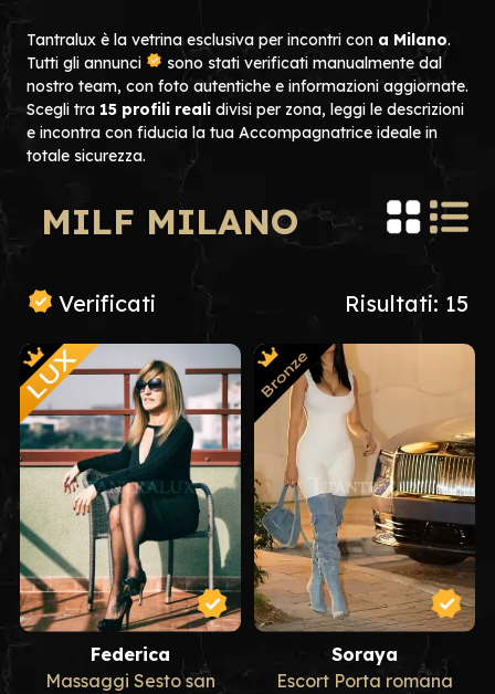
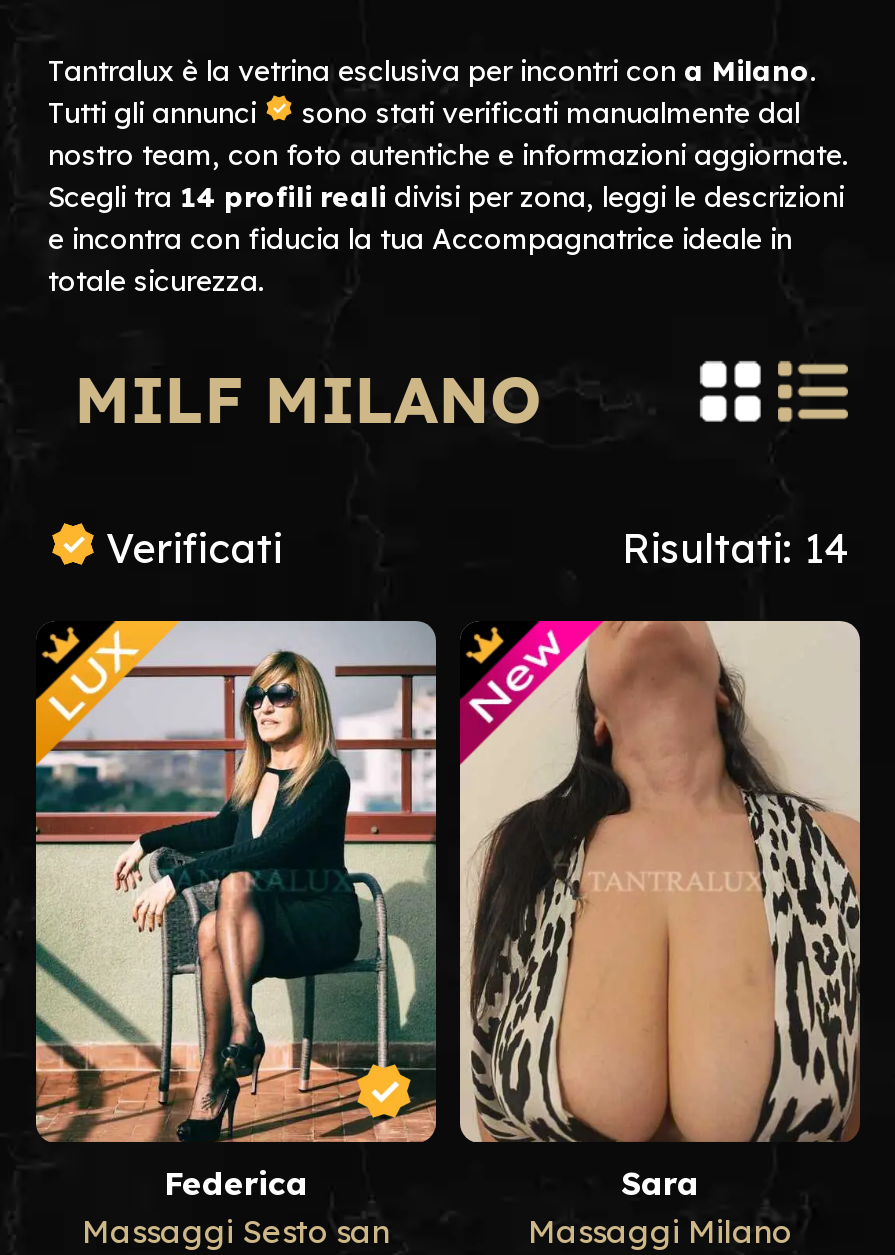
- Scegli tra 15 profili reali divisi per zona, leggi le descrizioni
+ Scegli tra 14 profili reali divisi per zona, leggi le descrizioni

- Risultati: 15
+ Risultati: 14

- [image]
- Soraya
- Escort Porta romana
+ [image]
+ Sara
+ Massaggi Milano
